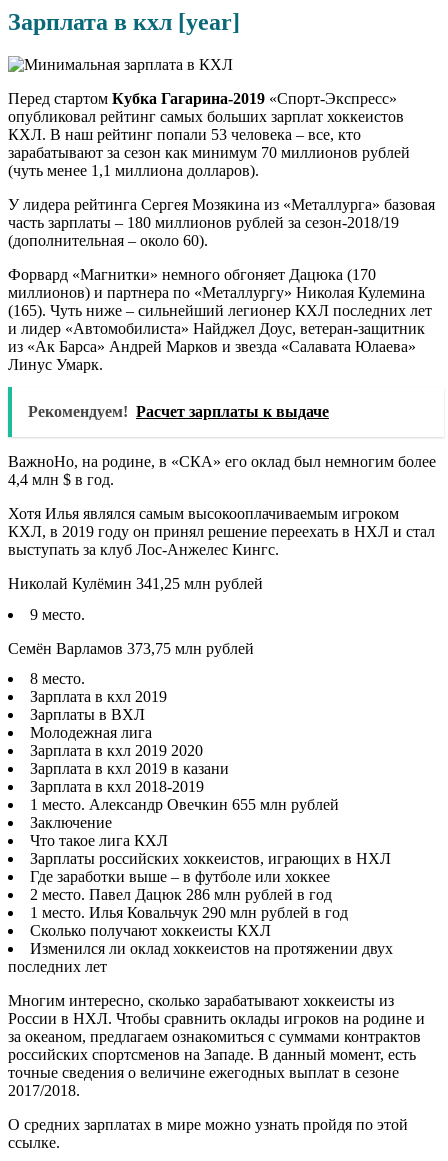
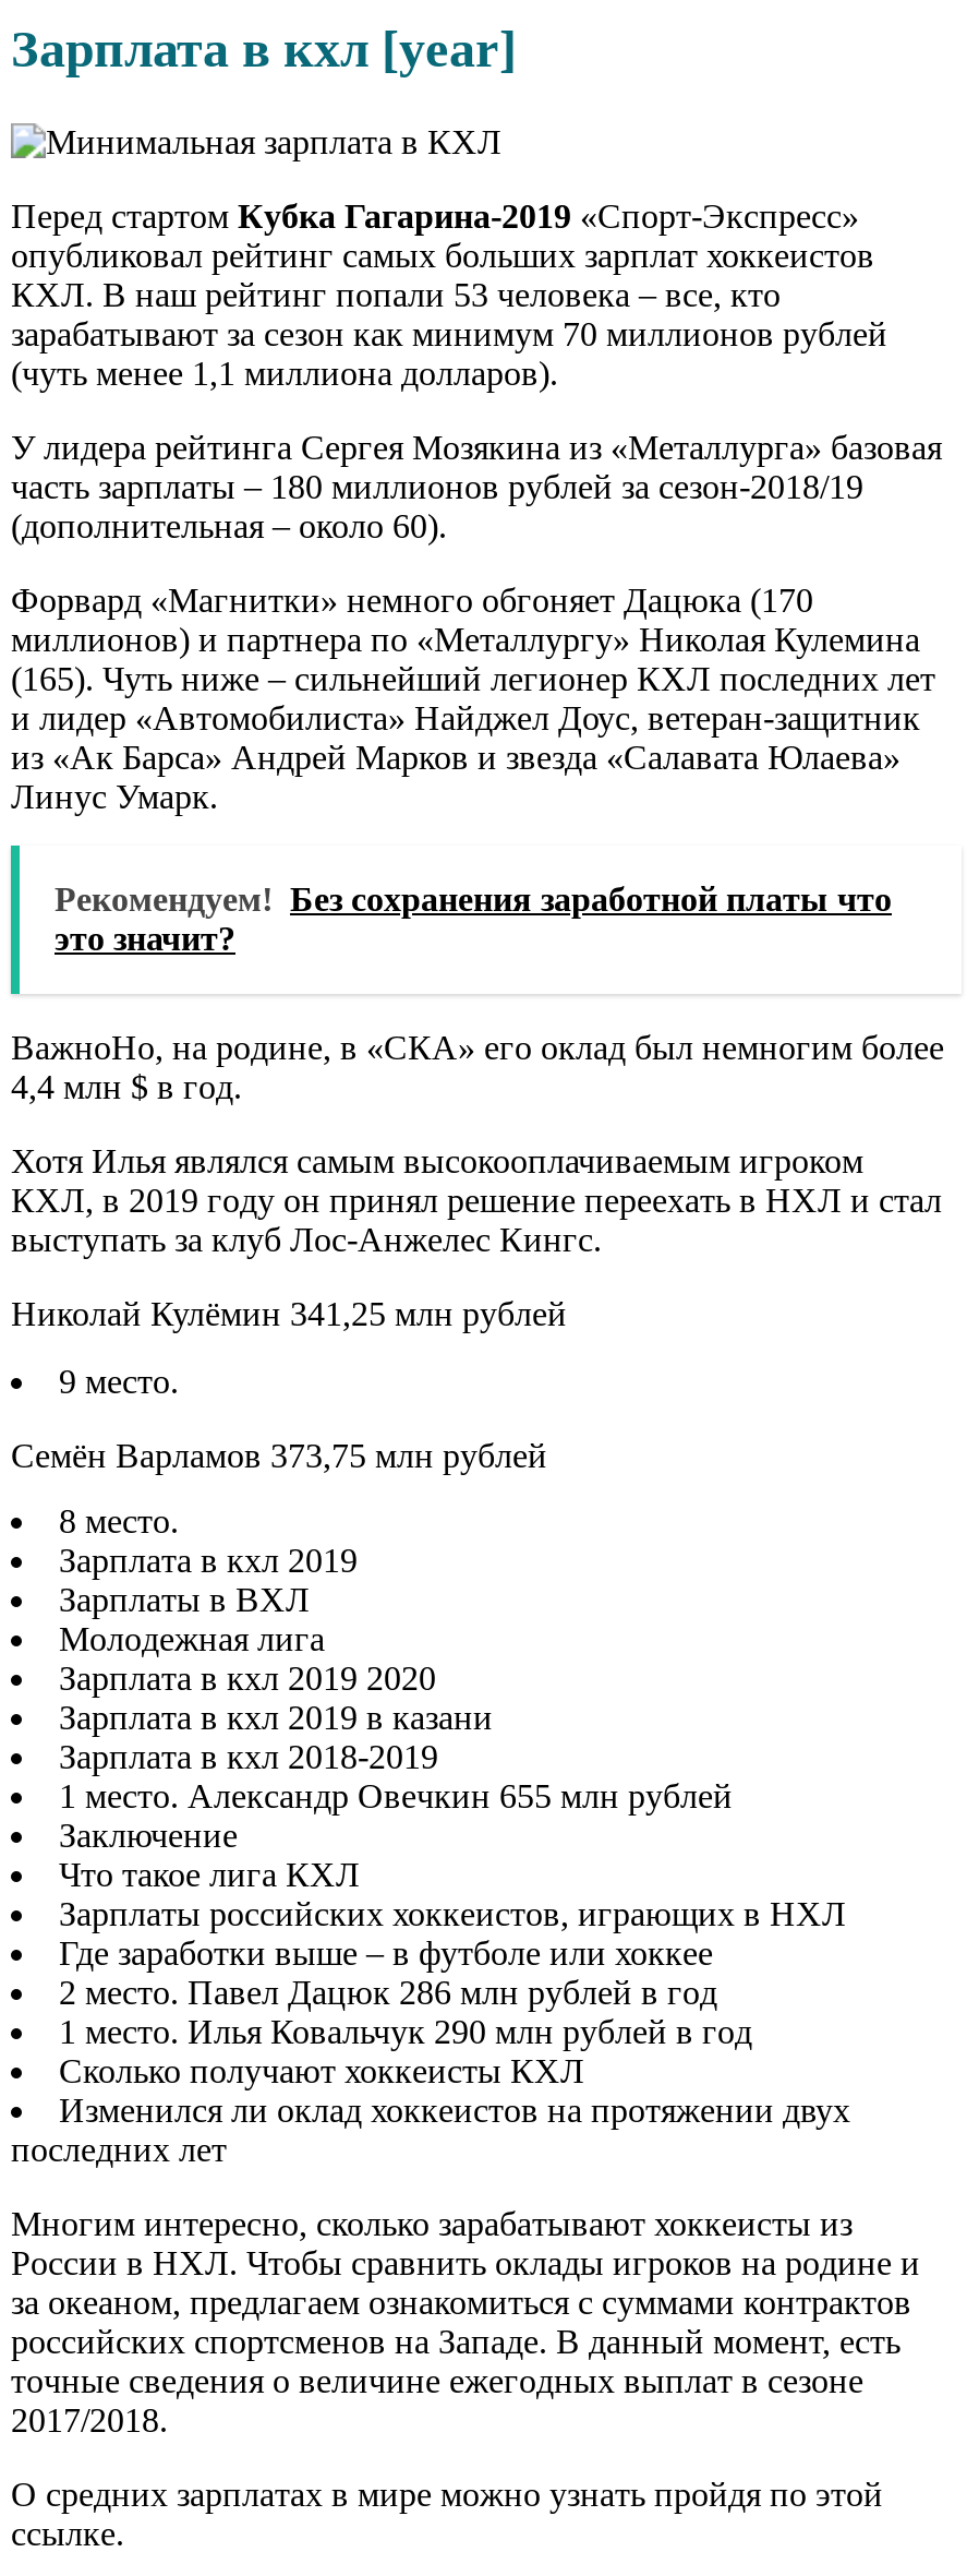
- Рекомендуем! Расчет зарплаты к выдаче
+ Рекомендуем! Без сохранения заработной платы что
+ это значит?
